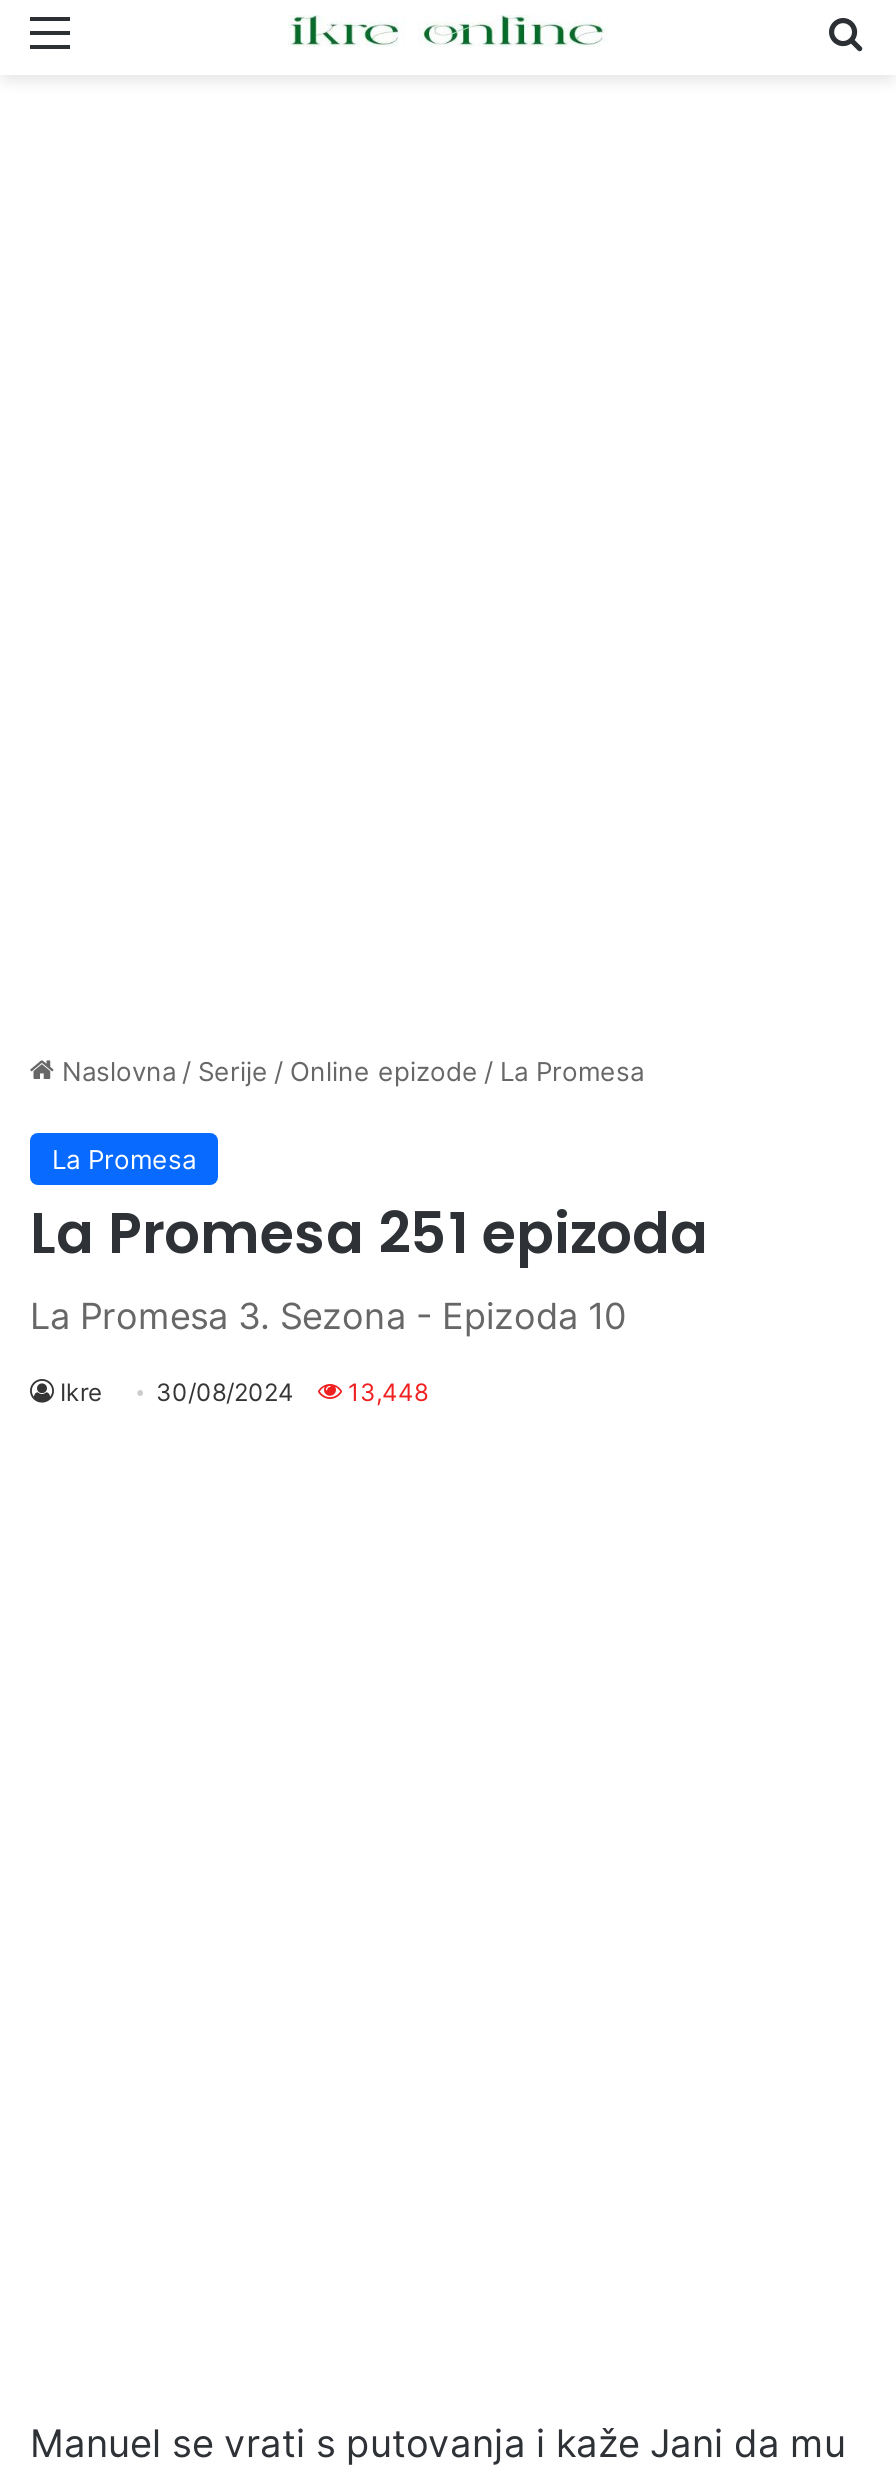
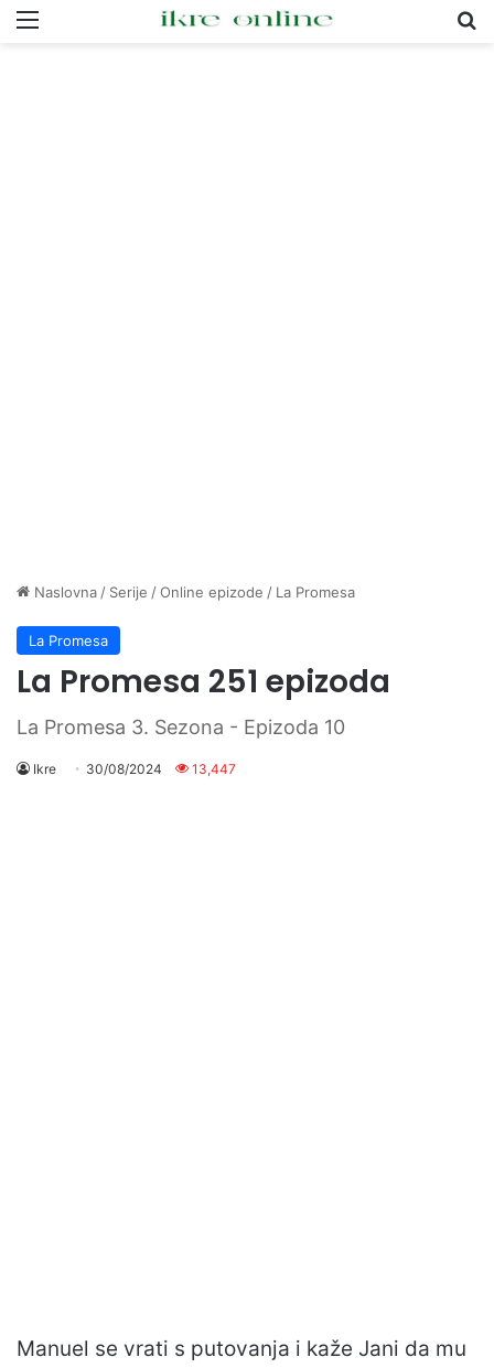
- Ikre 30/08/2024 13,448
+ Ikre 30/08/2024 13,447
